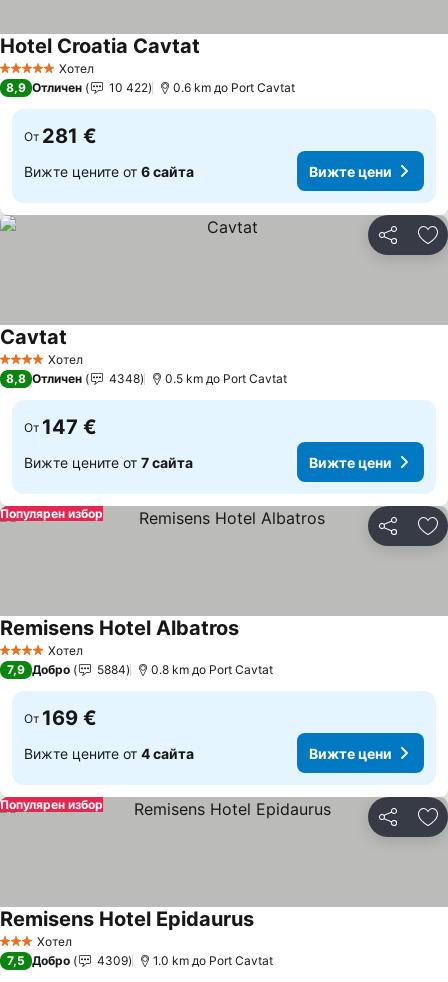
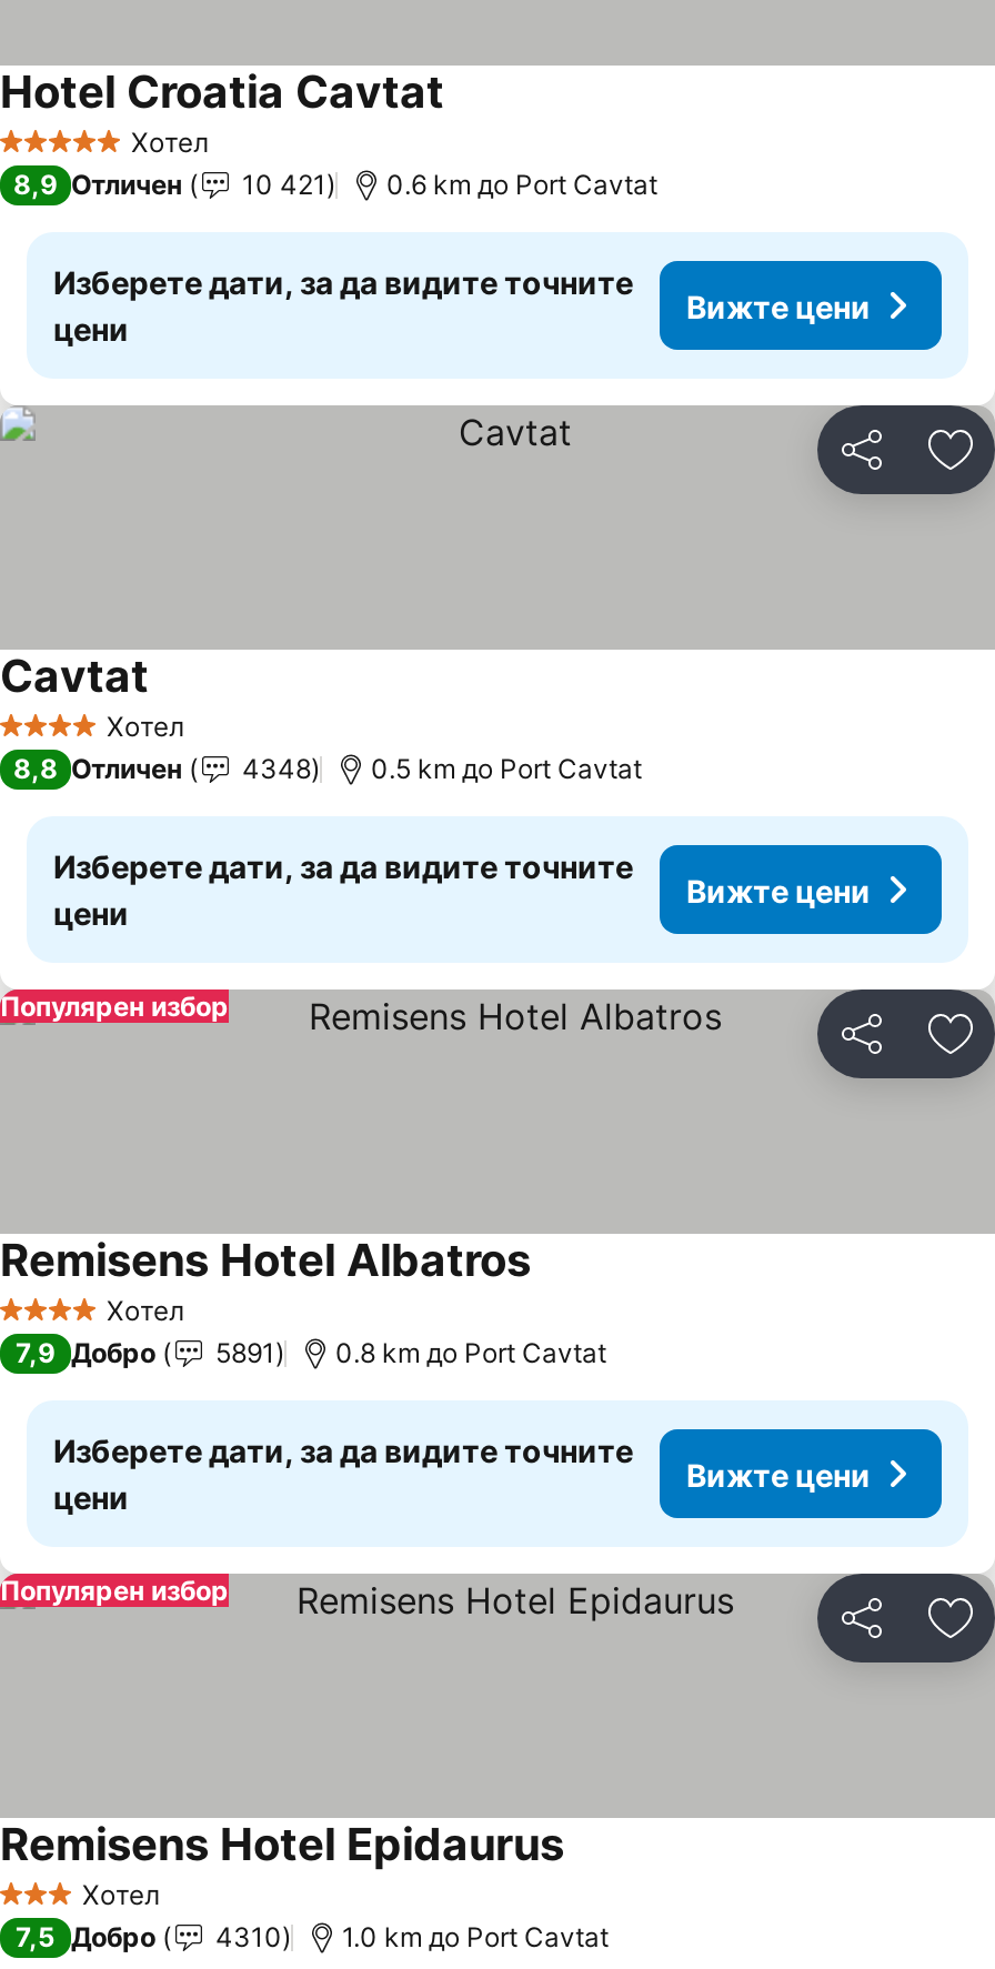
- 10 422
+ 10 421

- От 281 €
- Вижте цените от 6 сайта
+ Изберете дати, за да видите точните
+ цени

- От 147 €
- Вижте цените от 7 сайта
+ Изберете дати, за да видите точните
+ цени

- 5884
+ 5891

- От 169 €
- Вижте цените от 4 сайта
+ Изберете дати, за да видите точните
+ цени

- 4309
+ 4310
